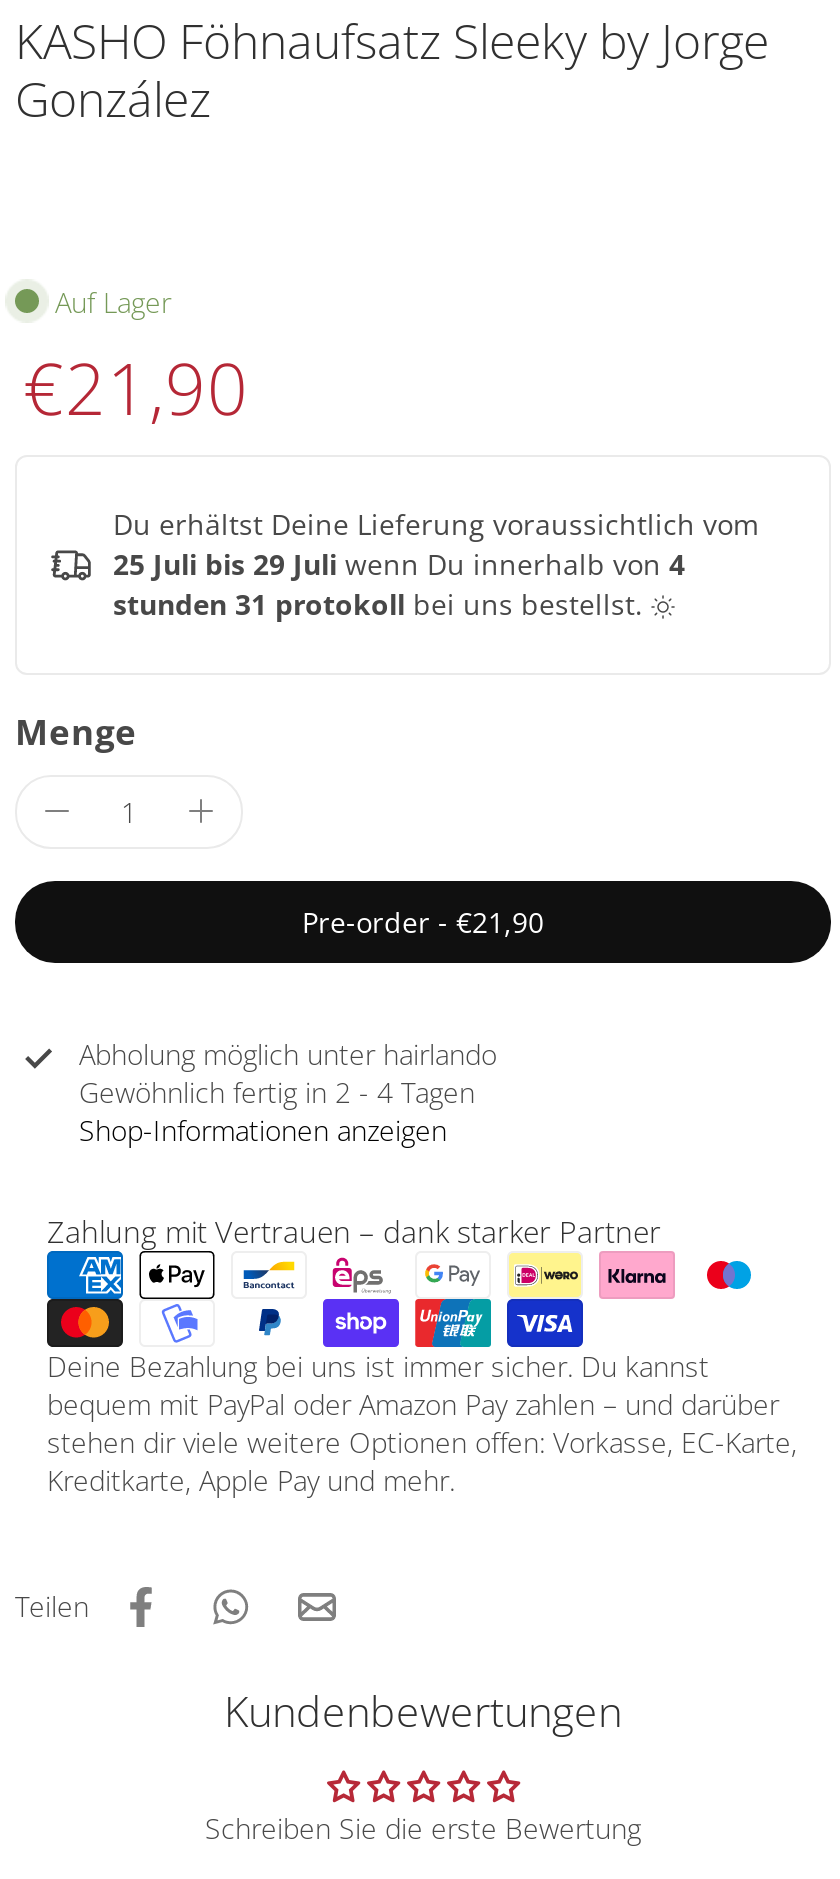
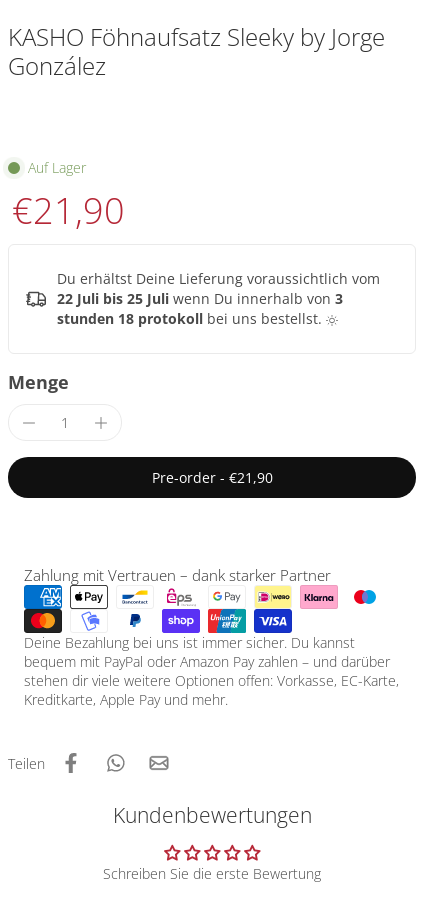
- 25 Juli bis 29 Juli wenn Du innerhalb von 4
+ 22 Juli bis 25 Juli wenn Du innerhalb von 3

- stunden 31 protokoll bei uns bestellst.
+ stunden 18 protokoll bei uns bestellst.

- Abholung möglich unter hairlando
- Gewöhnlich fertig in 2 - 4 Tagen
- Shop-Informationen anzeigen
